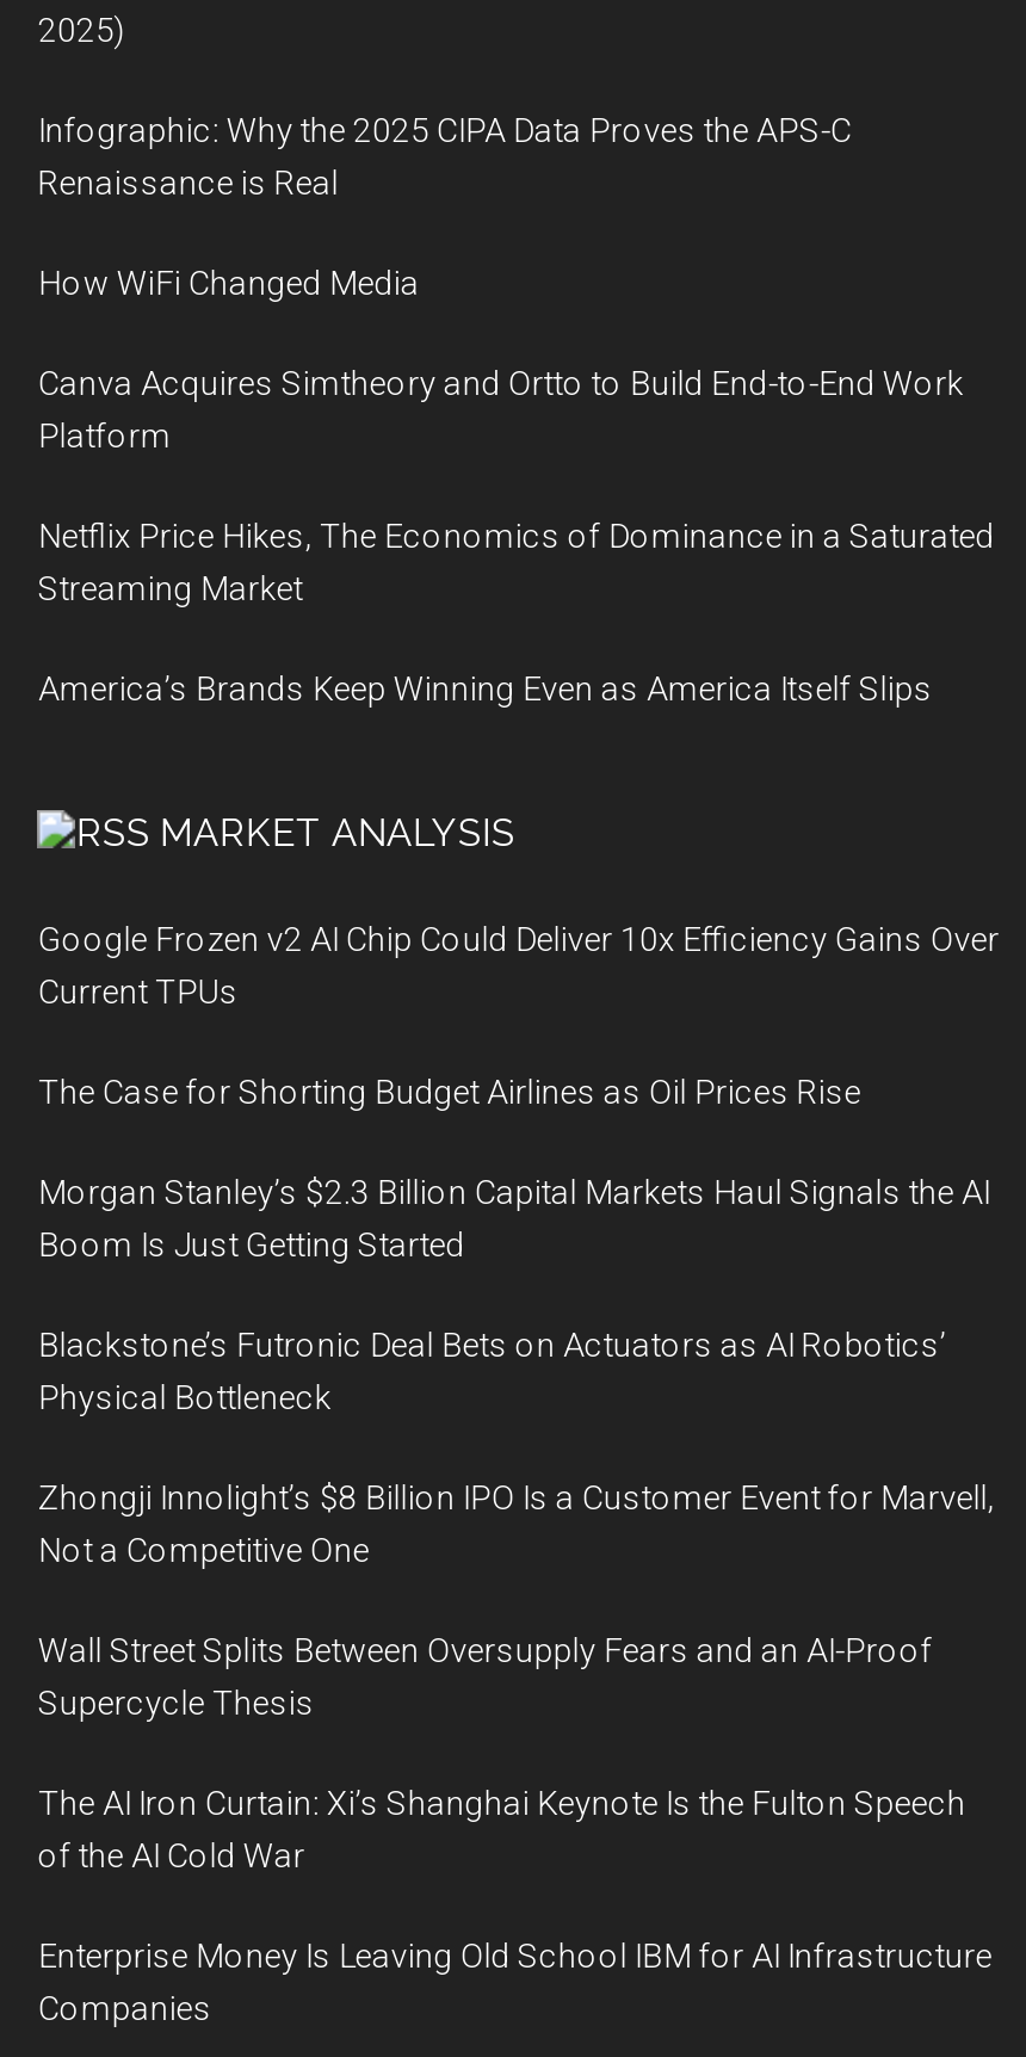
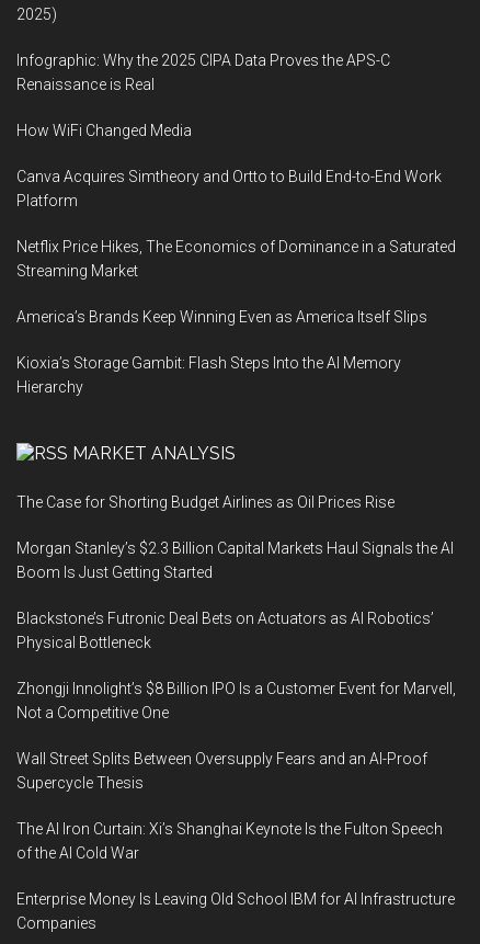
+ Kioxia’s Storage Gambit: Flash Steps Into the AI Memory
+ Hierarchy

moved down: MARKET ANALYSIS

- Google Frozen v2 AI Chip Could Deliver 10x Efficiency Gains Over
- Current TPUs
